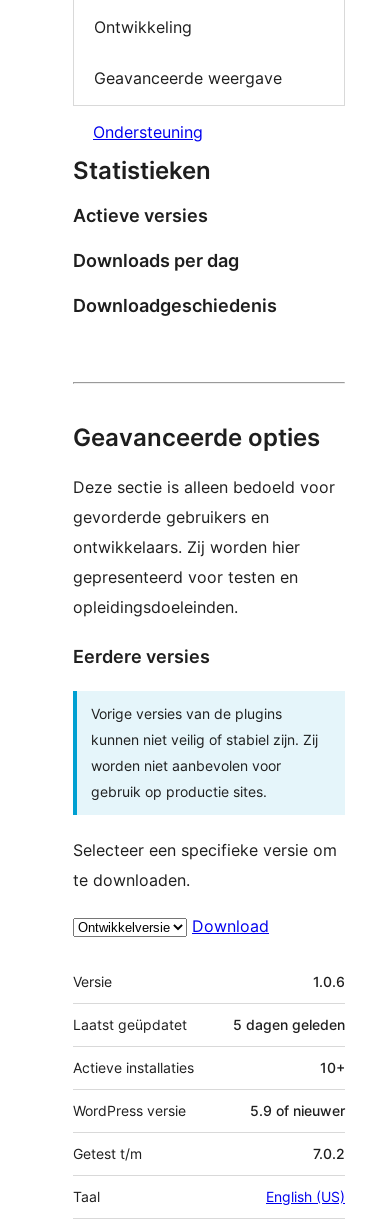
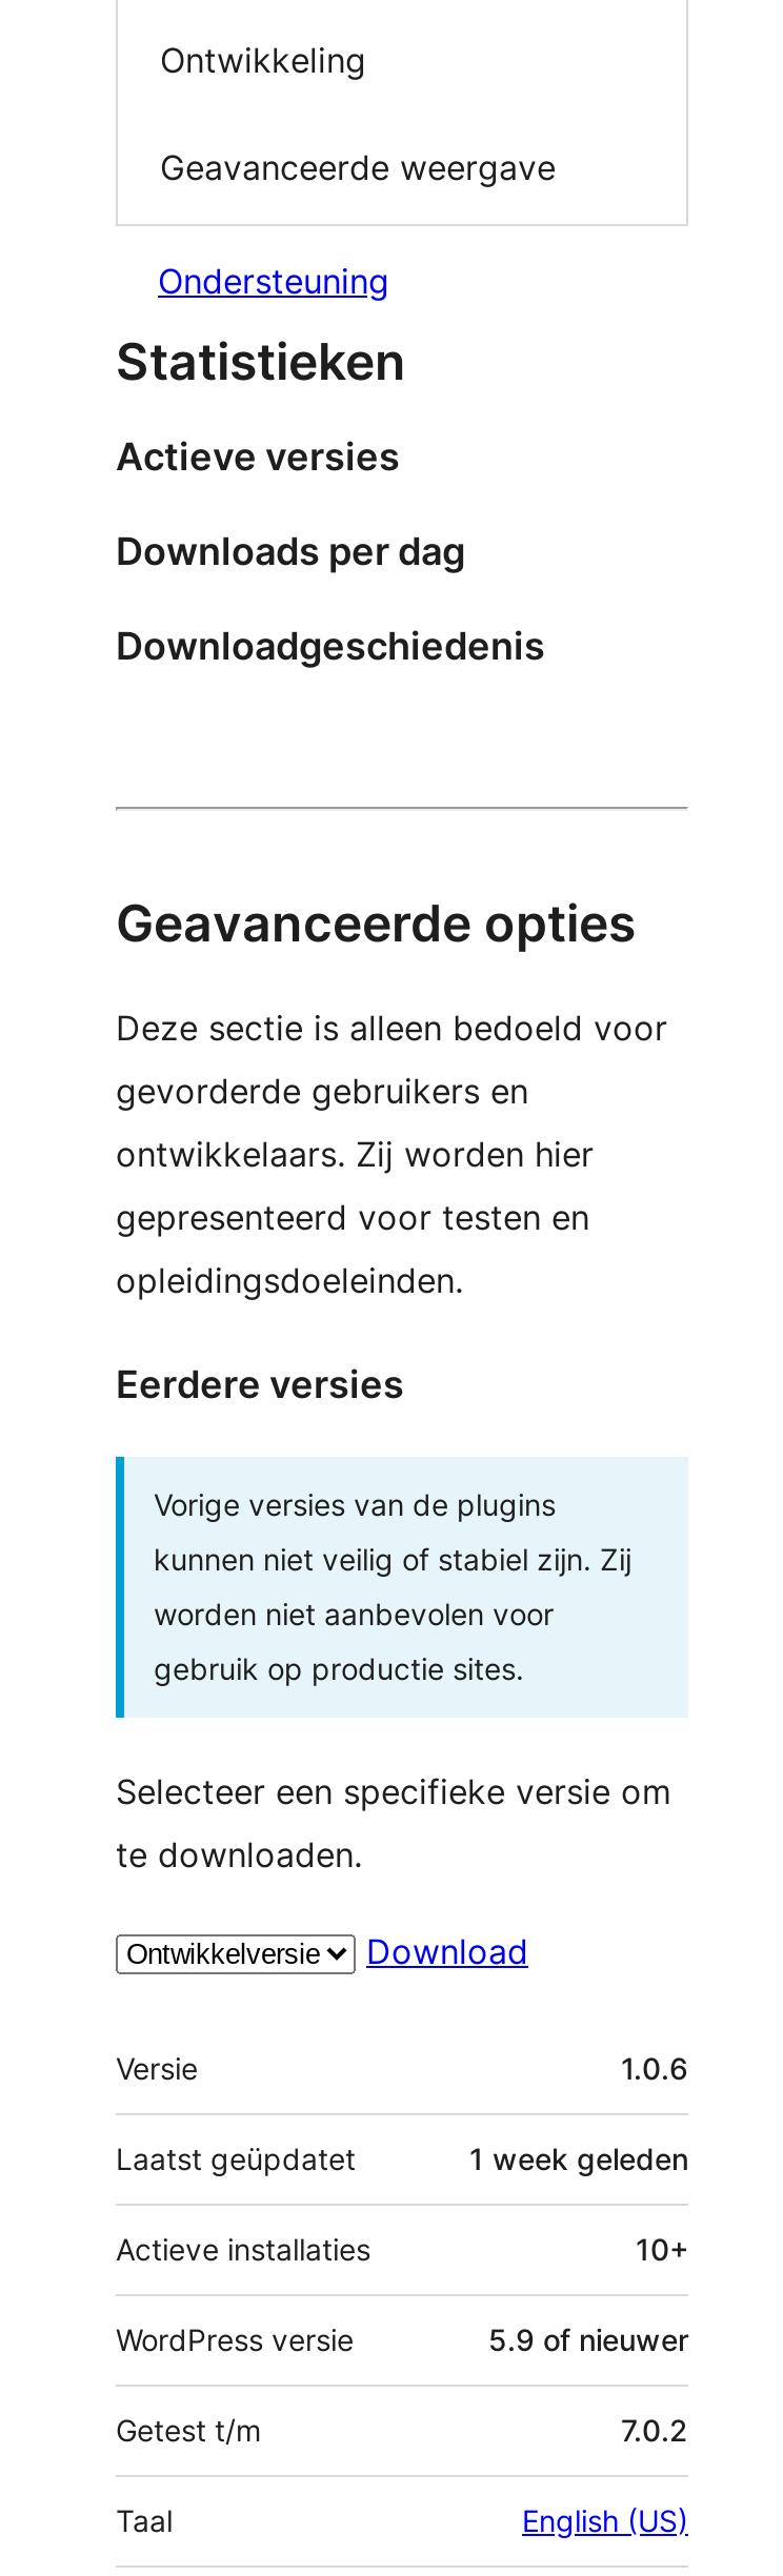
- 5 dagen geleden
+ 1 week geleden
